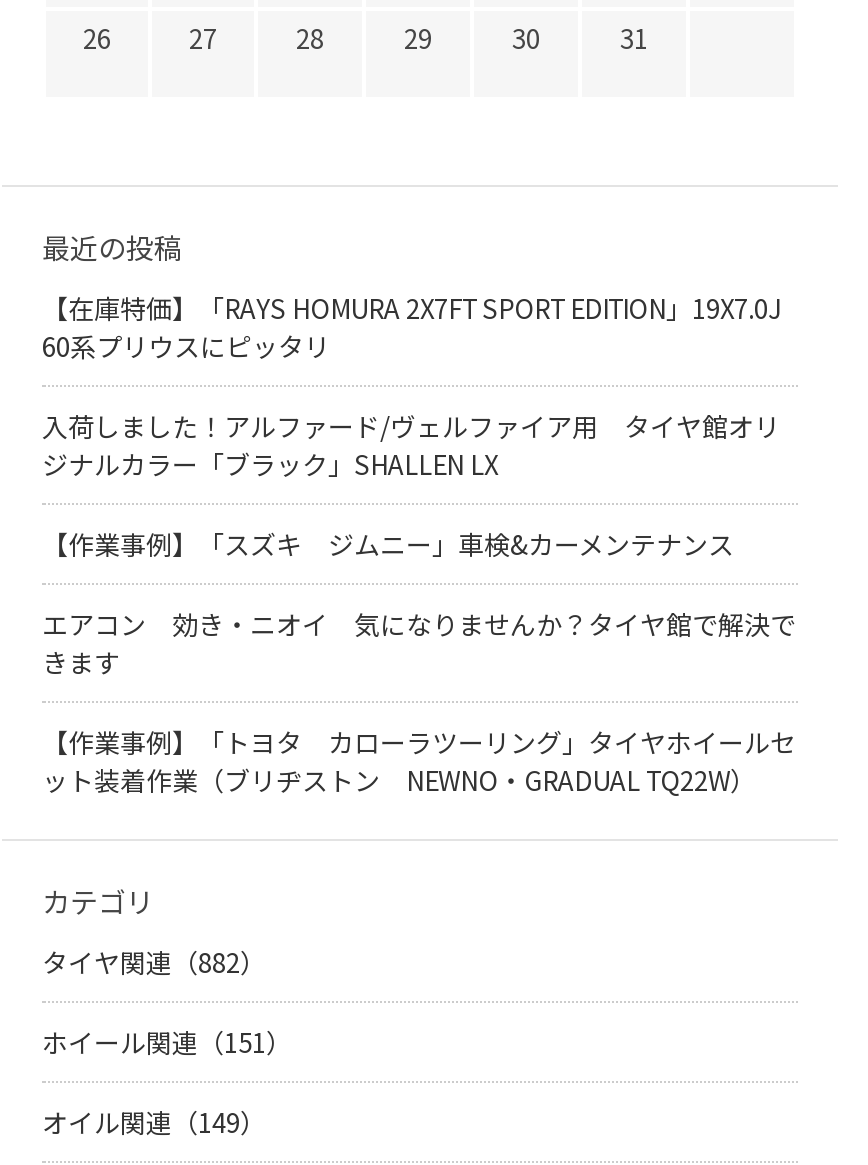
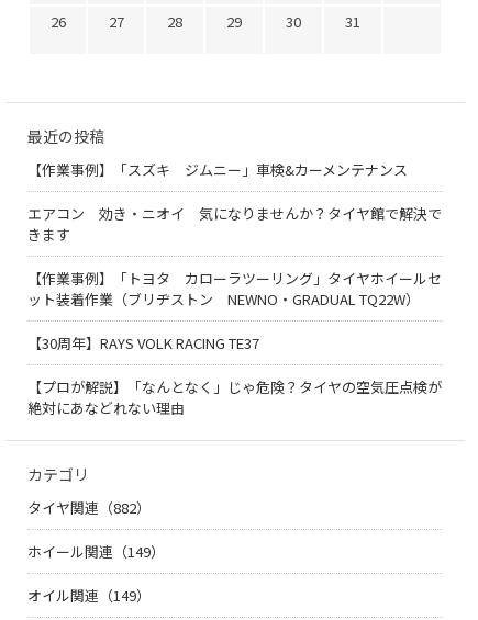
- 【在庫特価】「RAYS HOMURA 2X7FT SPORT EDITION」19X7.0J
- 60系プリウスにピッタリ
- 入荷しました！アルファード/ヴェルファイア用 タイヤ館オリ
- ジナルカラー「ブラック」SHALLEN LX

moved up: 【作業事例】「スズキ ジムニー」車検&カーメンテナンス | エアコン 効き・ニオイ 気になりませんか？タイヤ館で解決で | きます | 【作業事例】「トヨタ カローラツーリング」タイヤホイールセ | ット装着作業（ブリヂストン NEWNO・GRADUAL TQ22W）

+ 【30周年】RAYS VOLK RACING TE37
+ 【プロが解説】「なんとなく」じゃ危険？タイヤの空気圧点検が
+ 絶対にあなどれない理由

- ホイール関連（151）
+ ホイール関連（149）
